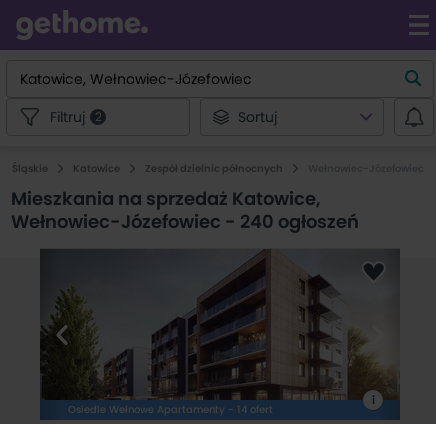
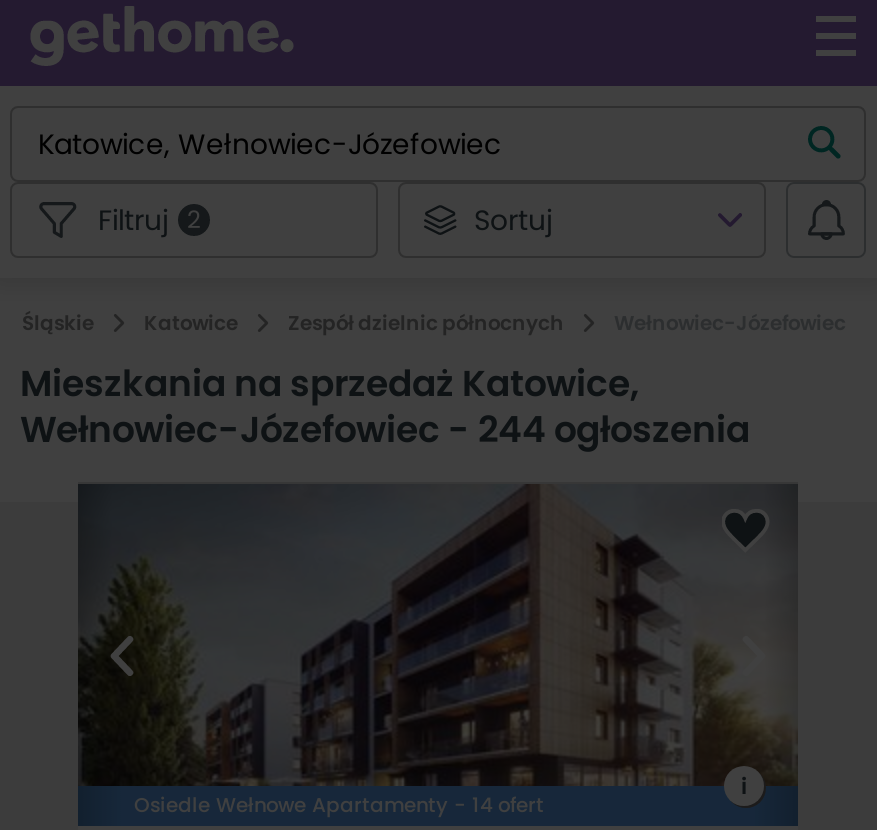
- Wełnowiec-Józefowiec - 240 ogłoszeń
+ Wełnowiec-Józefowiec - 244 ogłoszenia
